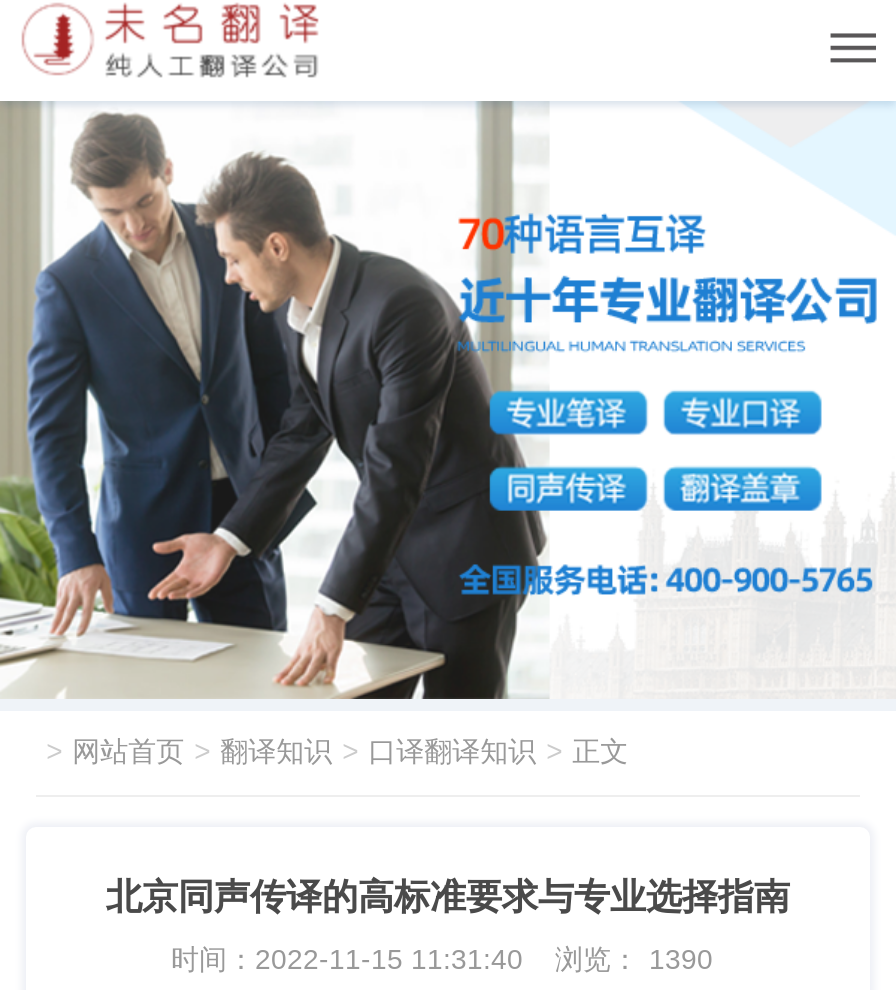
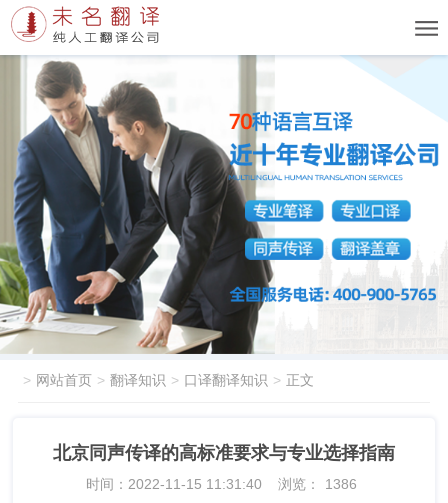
- 时间：2022-11-15 11:31:40 浏览： 1390
+ 时间：2022-11-15 11:31:40 浏览： 1386
